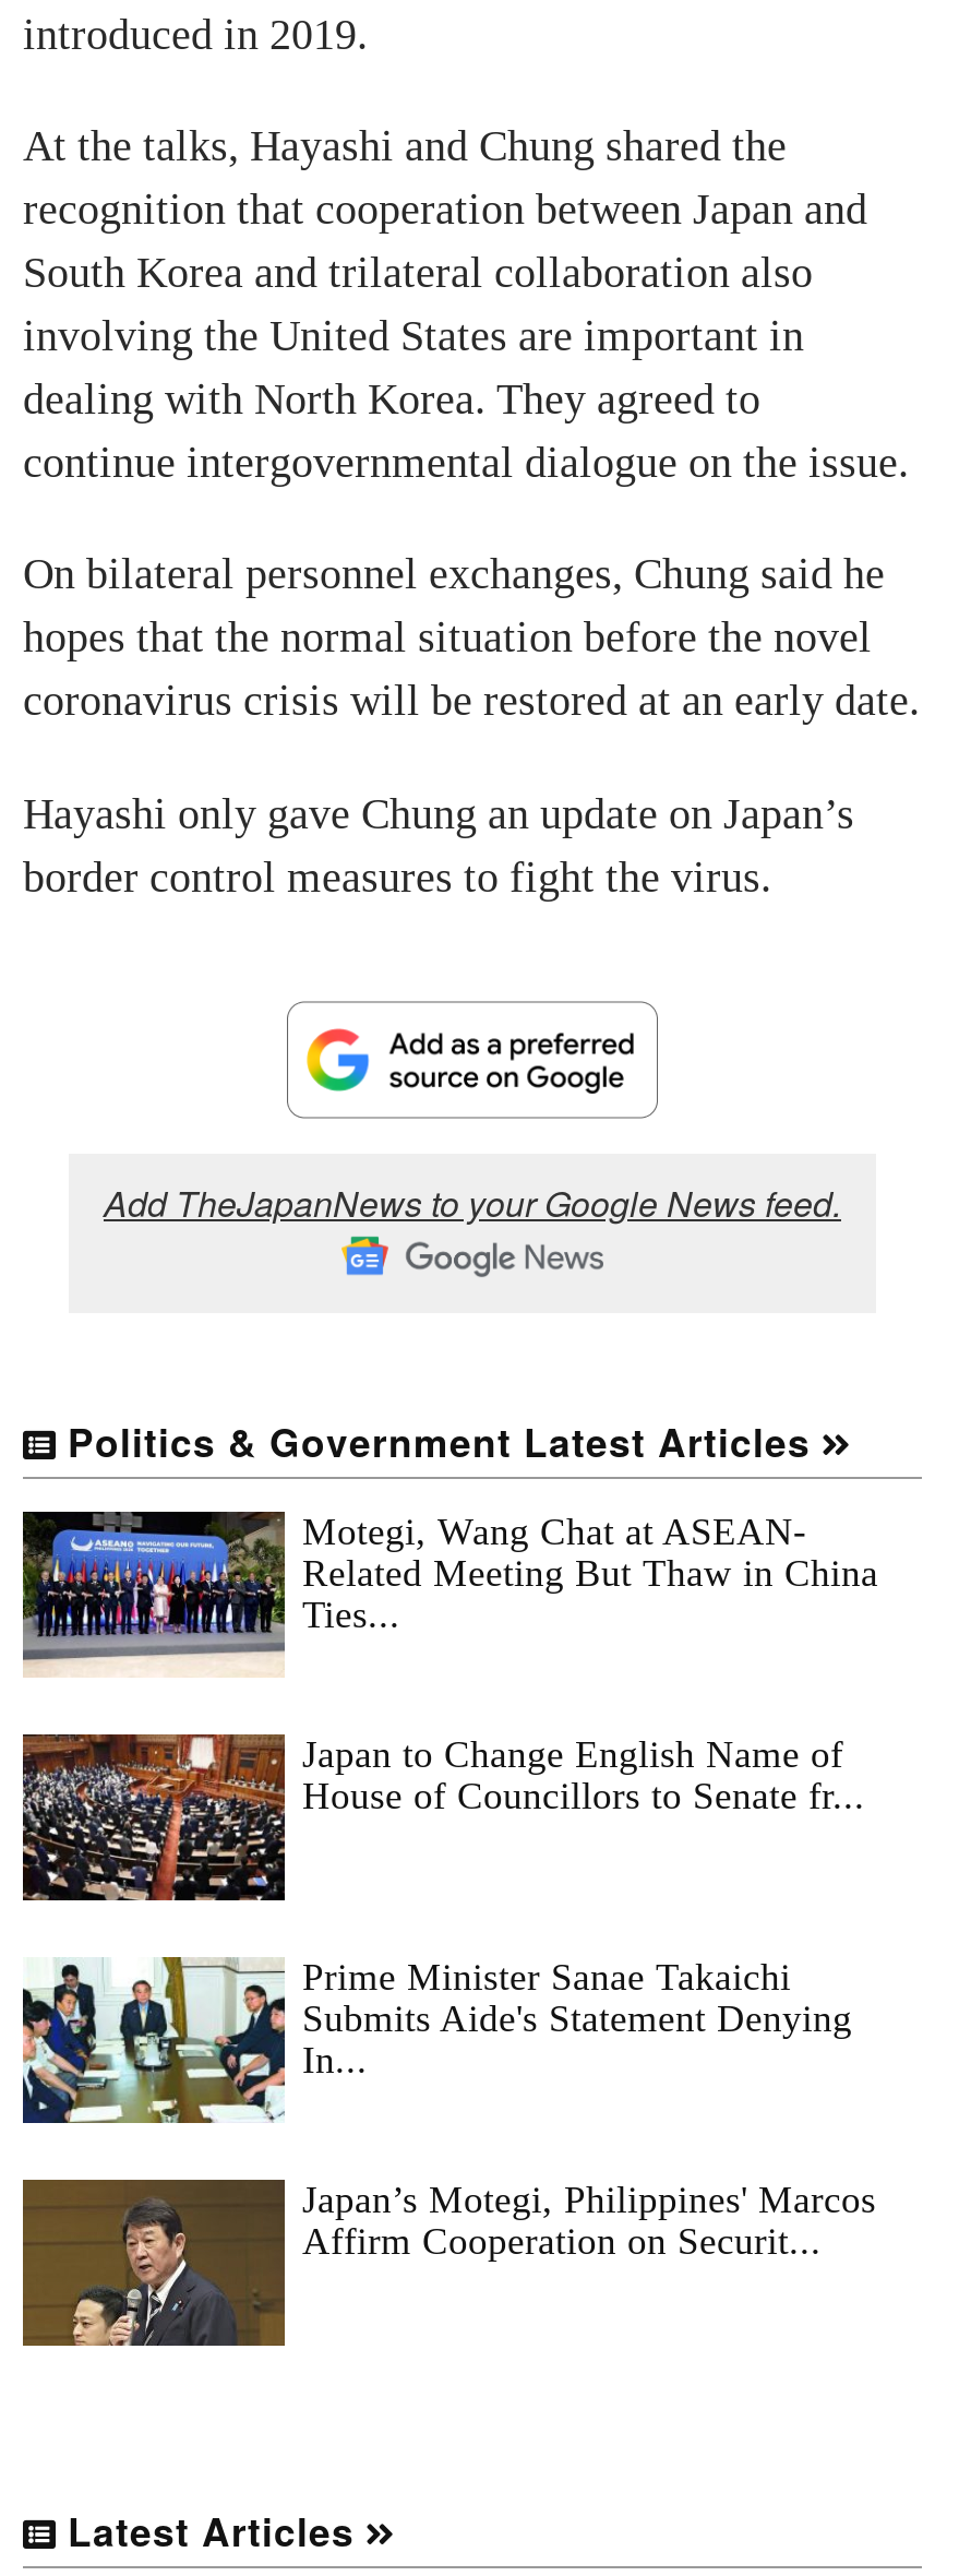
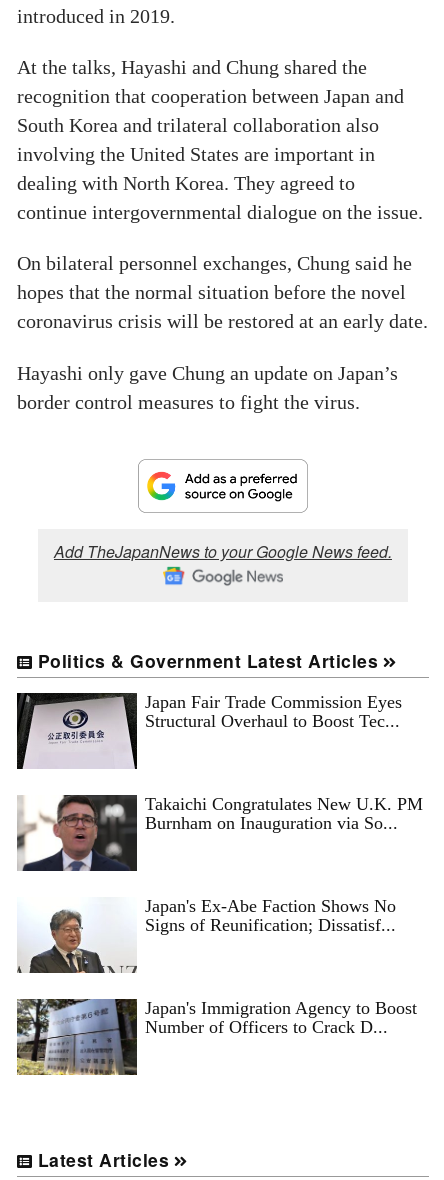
- [image]
- Motegi, Wang Chat at ASEAN-
- Related Meeting But Thaw in China
- Ties...
+ [image]
+ Japan Fair Trade Commission Eyes
+ Structural Overhaul to Boost Tec...

- [image]
- Japan to Change English Name of
- House of Councillors to Senate fr...
+ [image]
+ Takaichi Congratulates New U.K. PM
+ Burnham on Inauguration via So...

- [image]
- Prime Minister Sanae Takaichi
- Submits Aide's Statement Denying
- In...
+ [image]
+ Japan's Ex-Abe Faction Shows No
+ Signs of Reunification; Dissatisf...

- [image]
- Japan’s Motegi, Philippines' Marcos
- Affirm Cooperation on Securit...
+ [image]
+ Japan's Immigration Agency to Boost
+ Number of Officers to Crack D...
